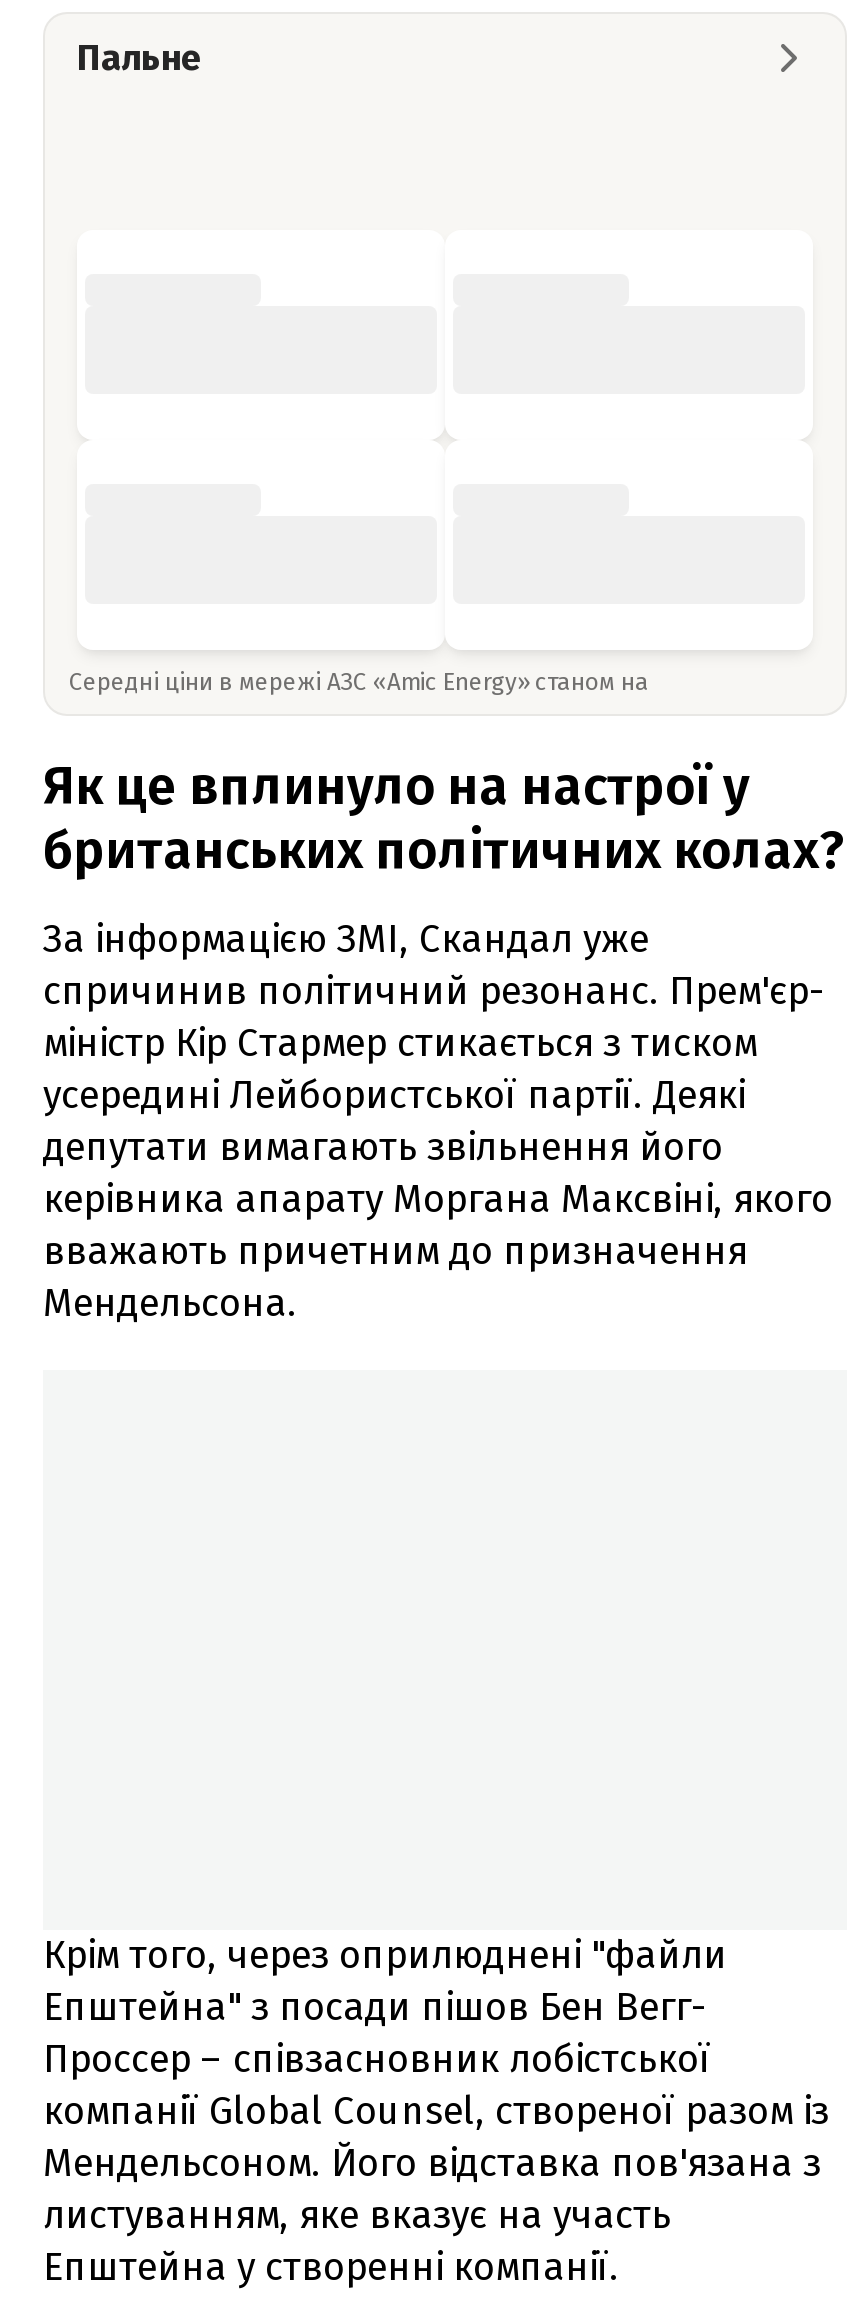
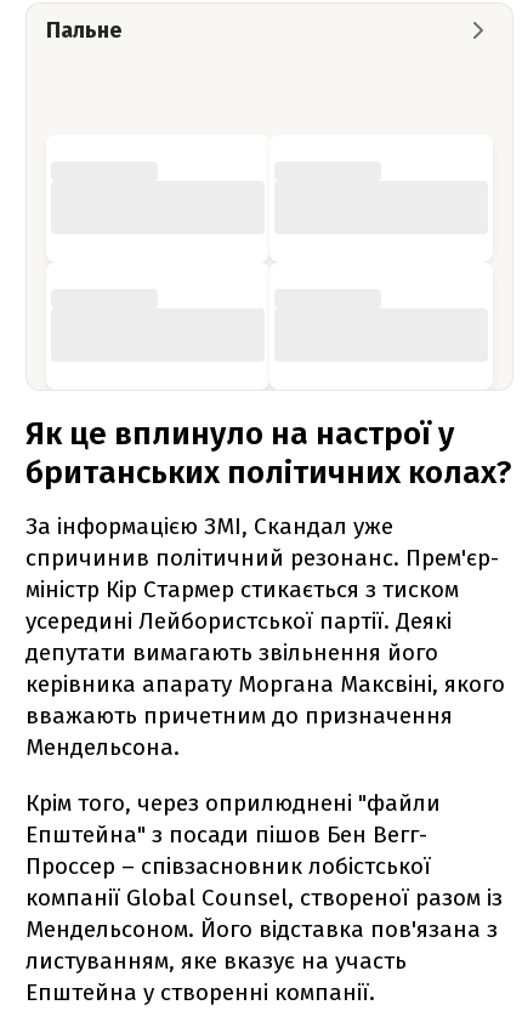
- Середні ціни в мережі АЗС «Amic Energy» станом на
